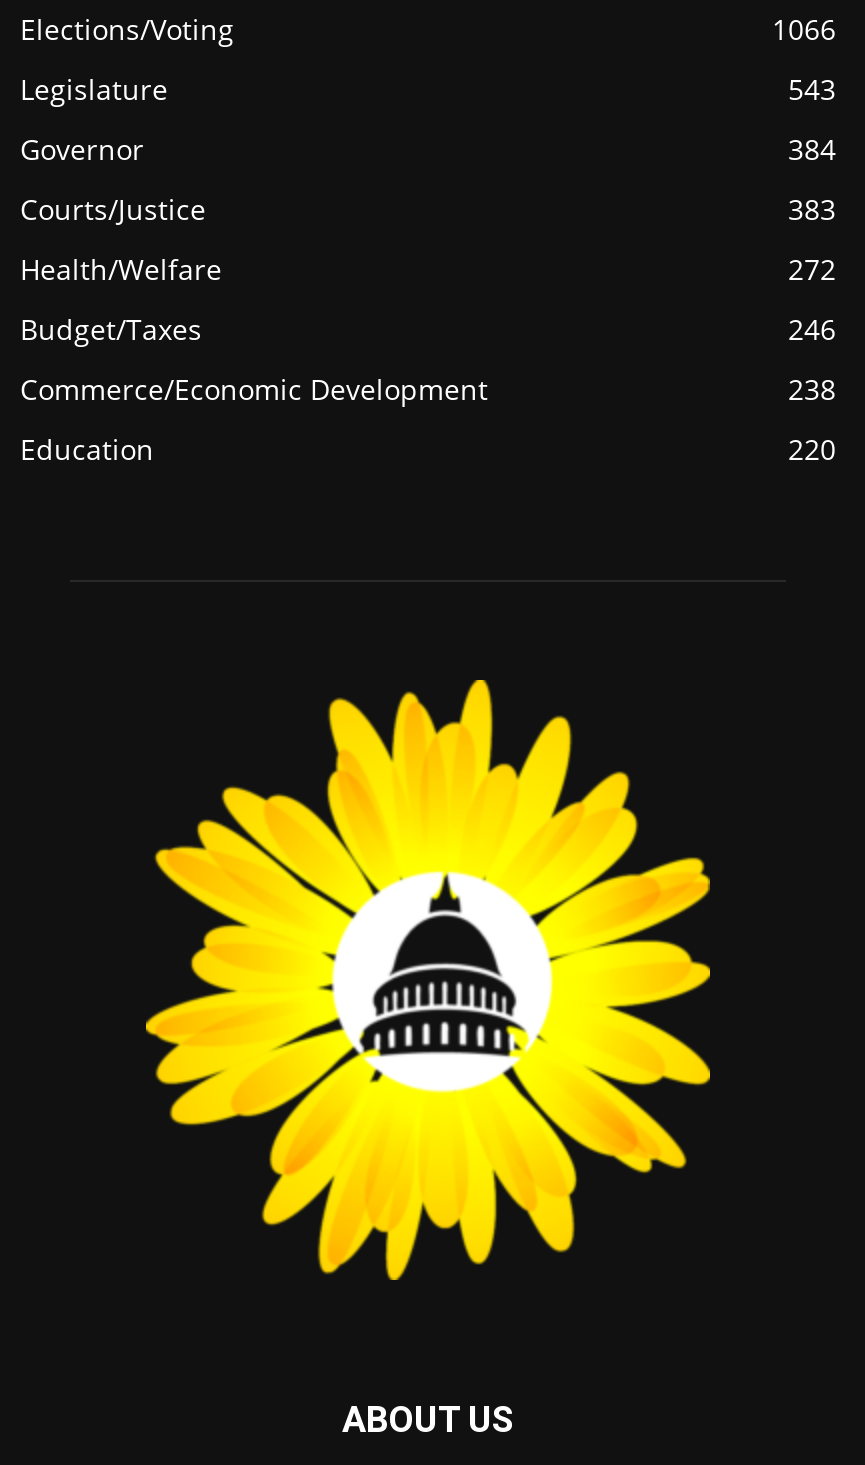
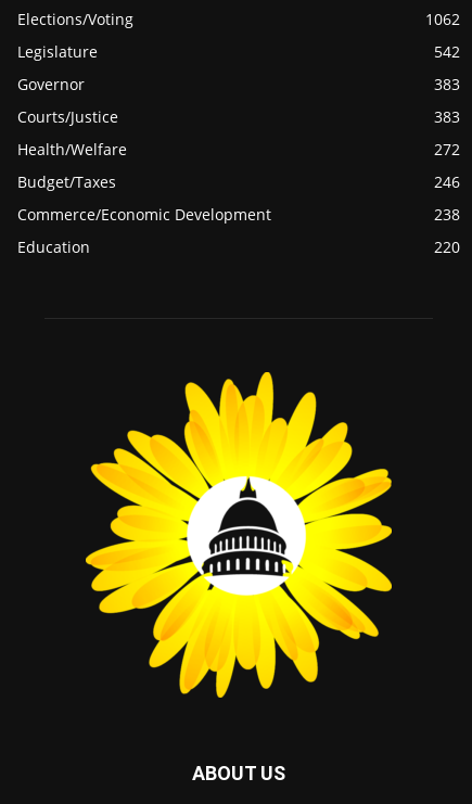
- 1066
+ 1062

- 543
+ 542

- 384
+ 383
